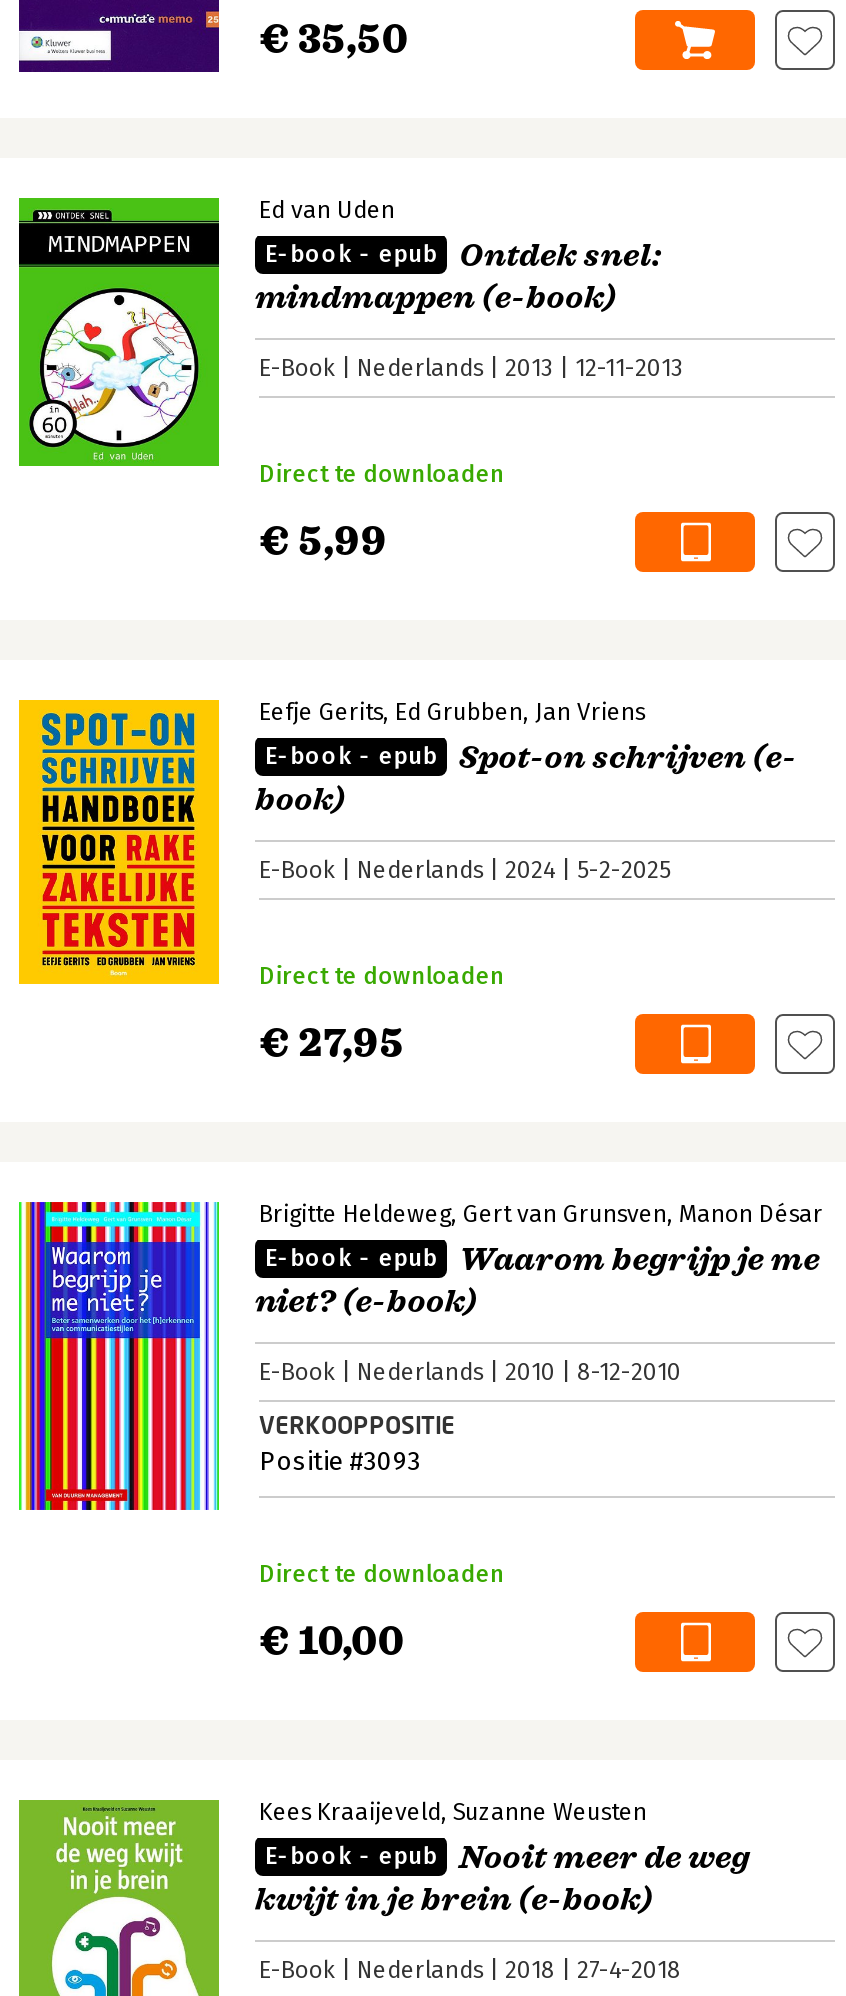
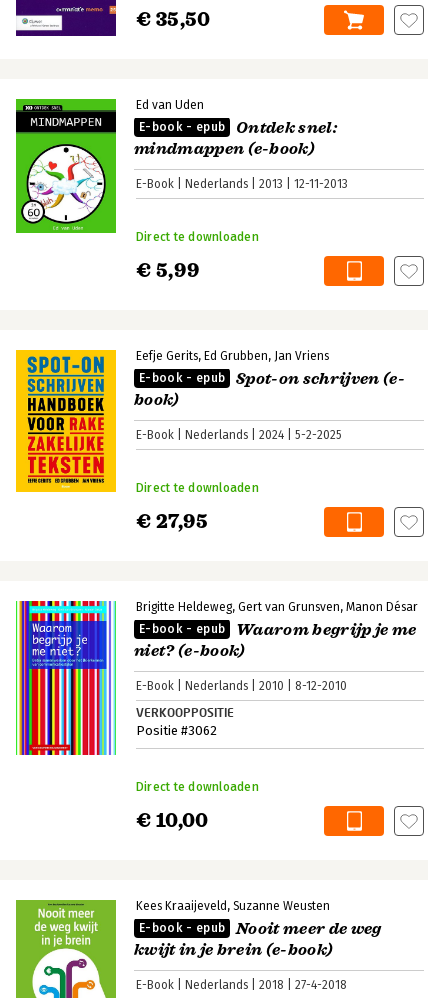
- Positie #3093
+ Positie #3062
